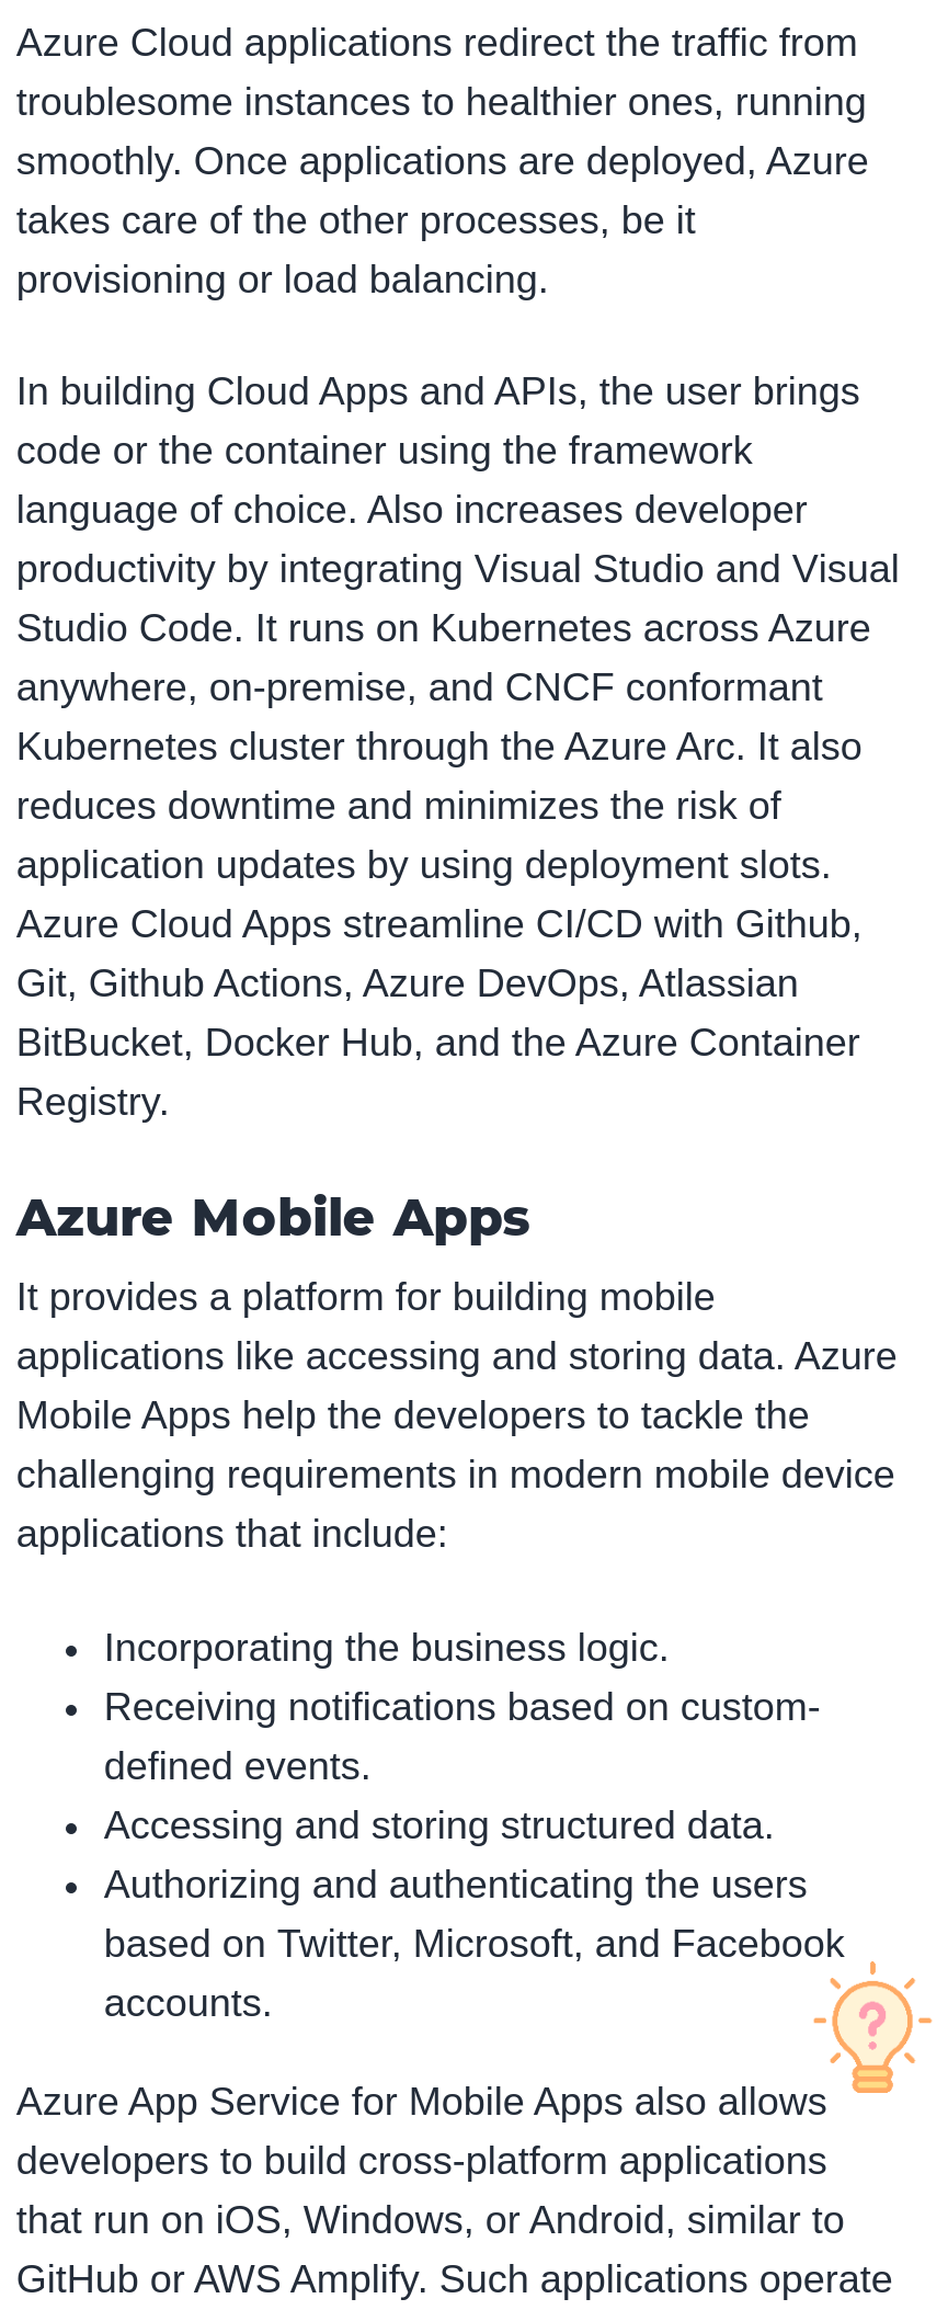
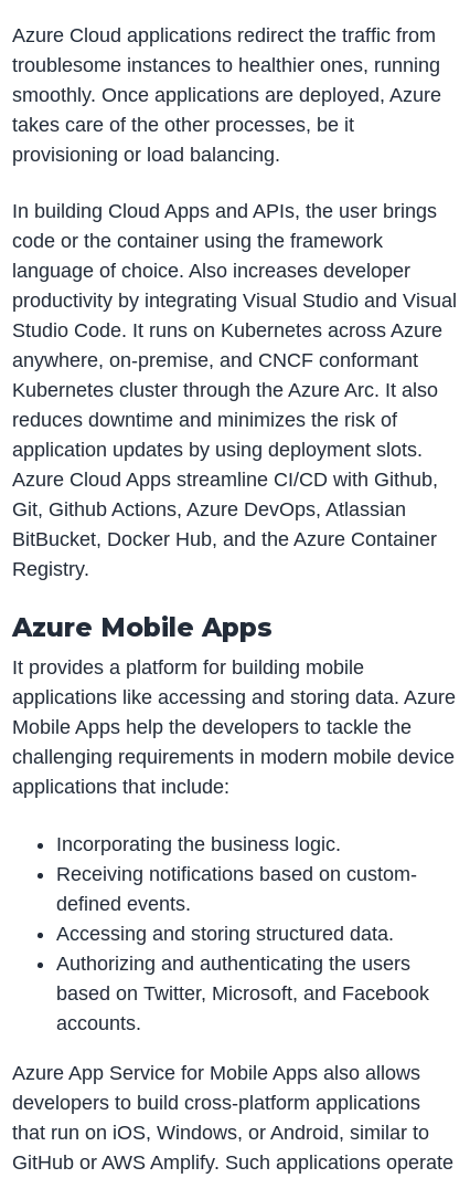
- [image]
